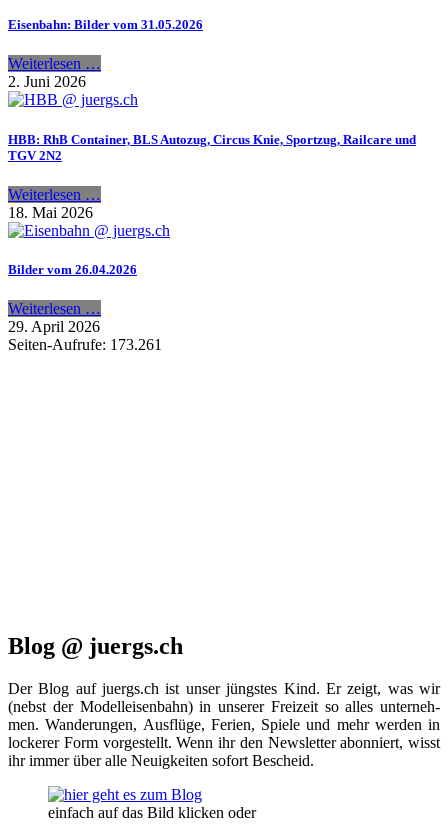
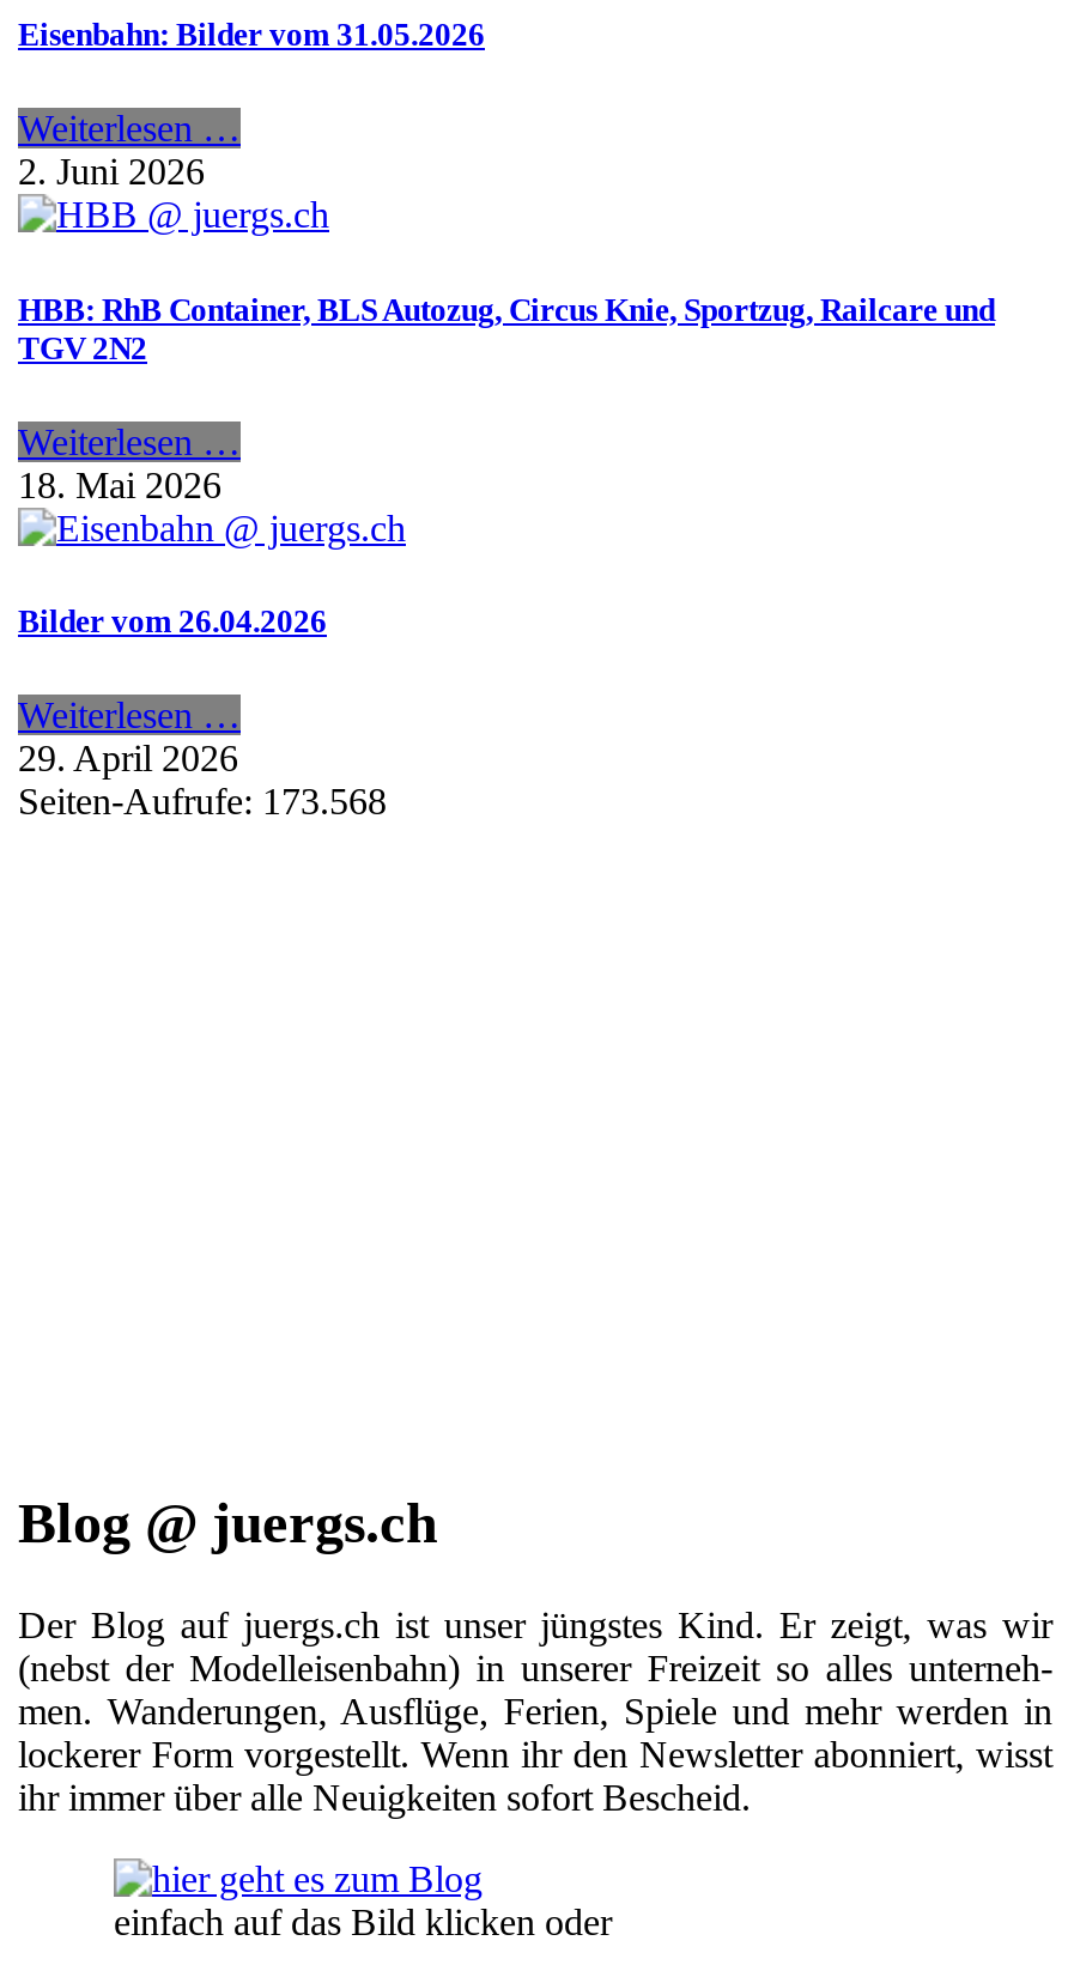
- Seiten-Aufrufe: 173.261
+ Seiten-Aufrufe: 173.568
